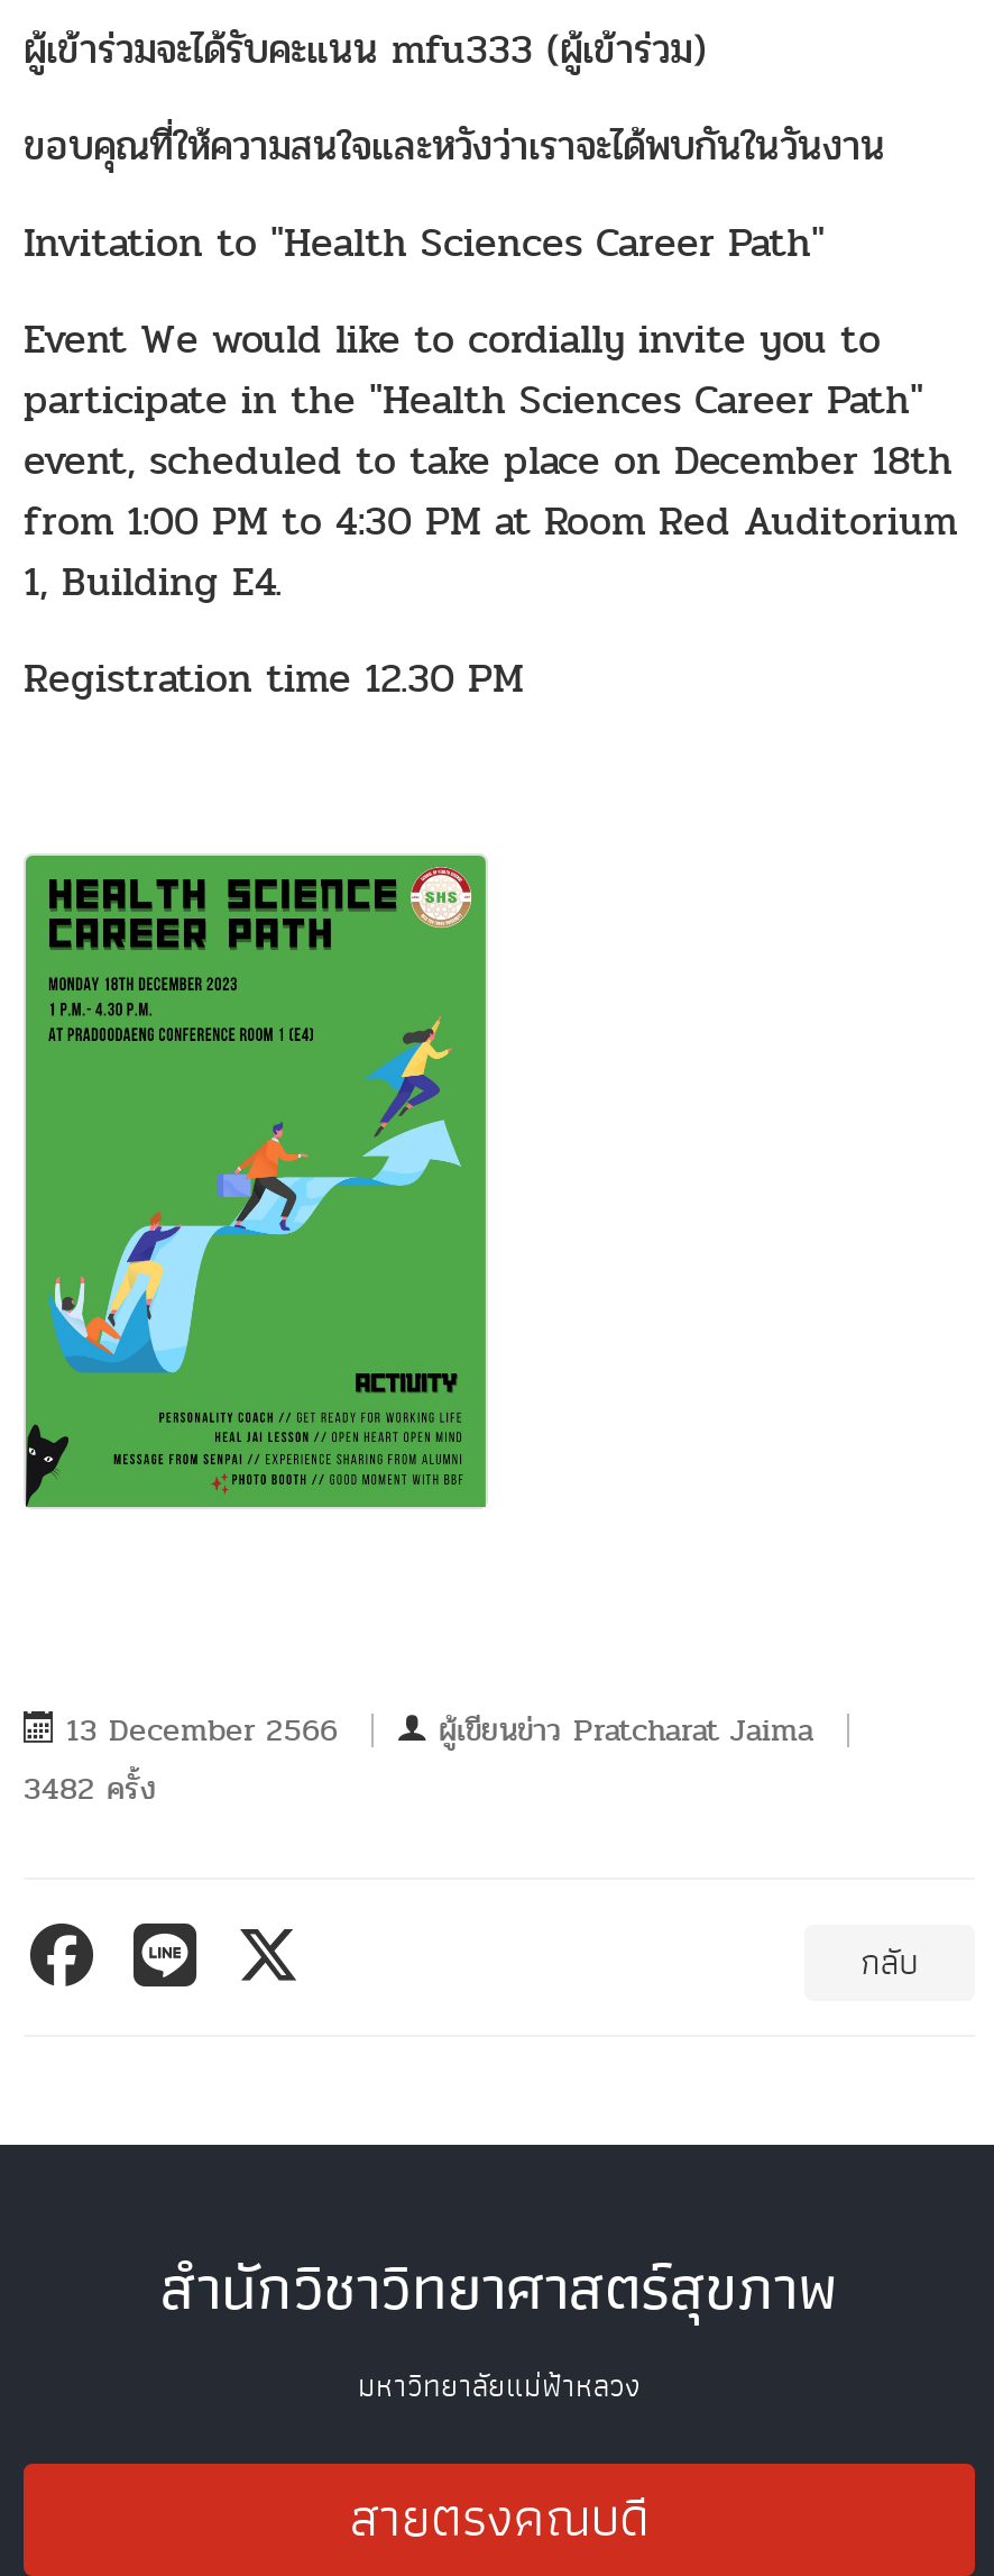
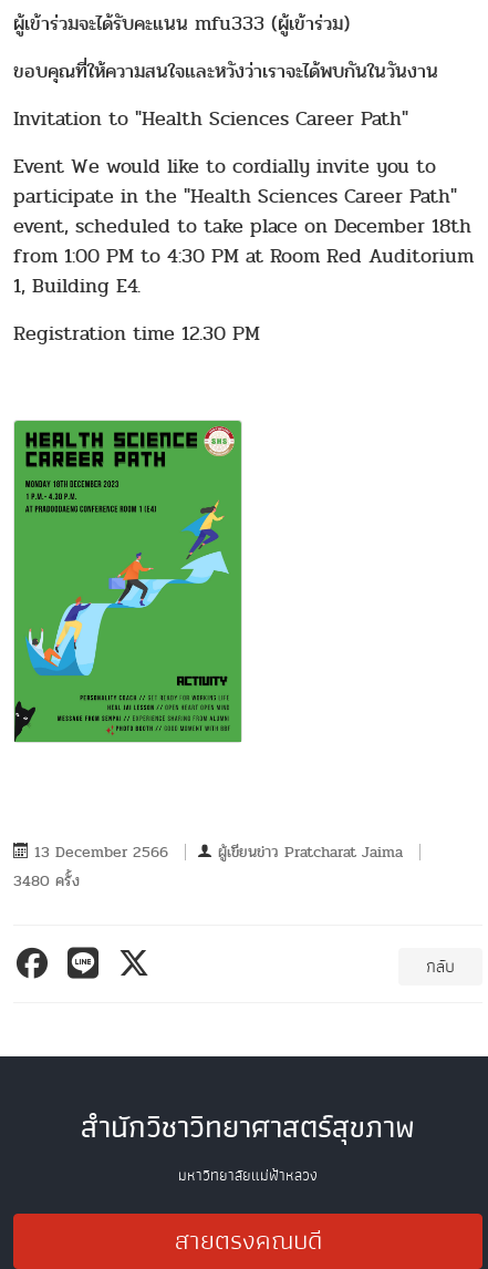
- 3482 ครั้ง
+ 3480 ครั้ง
